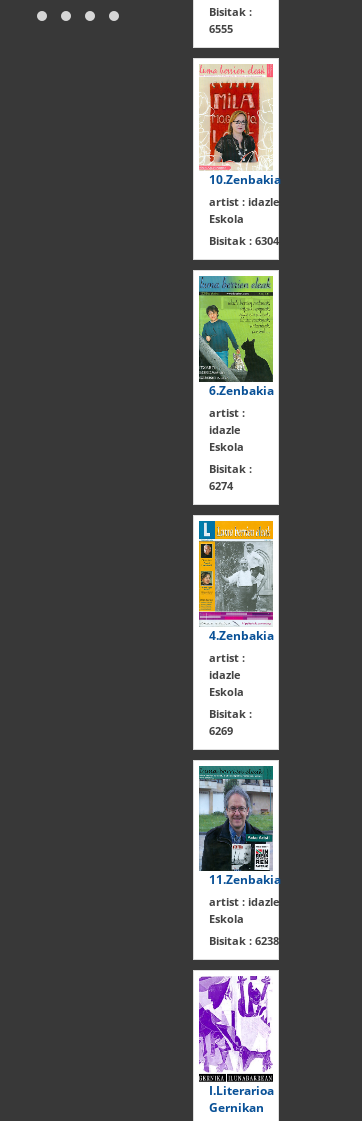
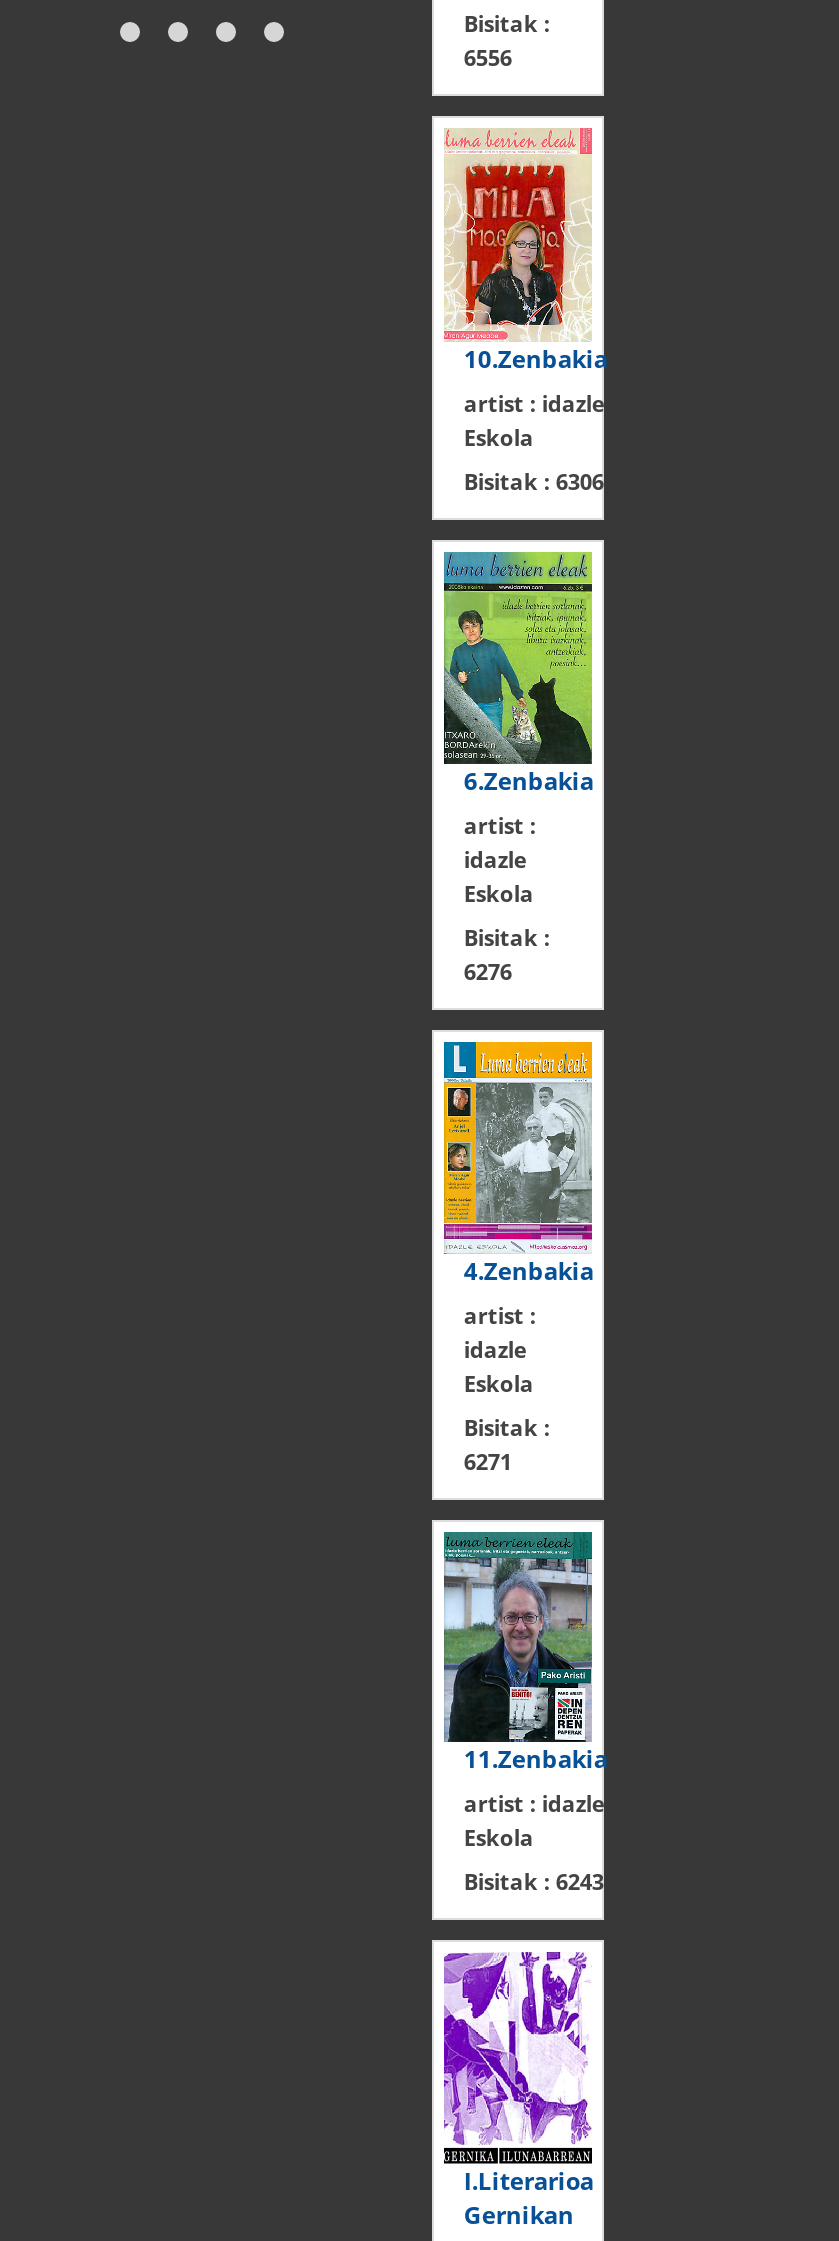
- 6555
+ 6556

- Bisitak : 6304
+ Bisitak : 6306

- 6274
+ 6276

- 6269
+ 6271

- Bisitak : 6238
+ Bisitak : 6243
